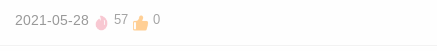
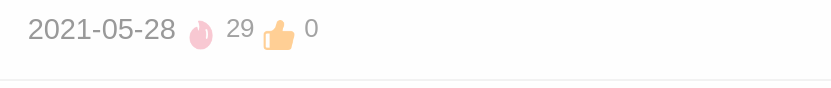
- 2021-05-28 57 0
+ 2021-05-28 29 0
